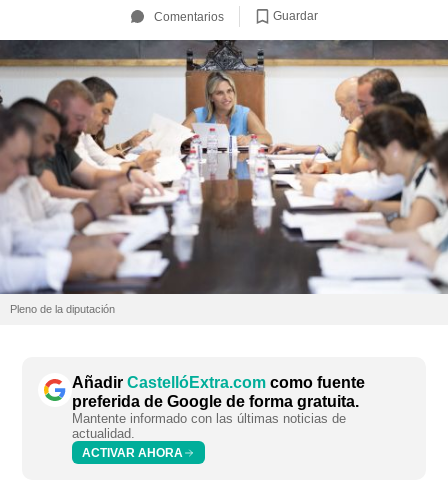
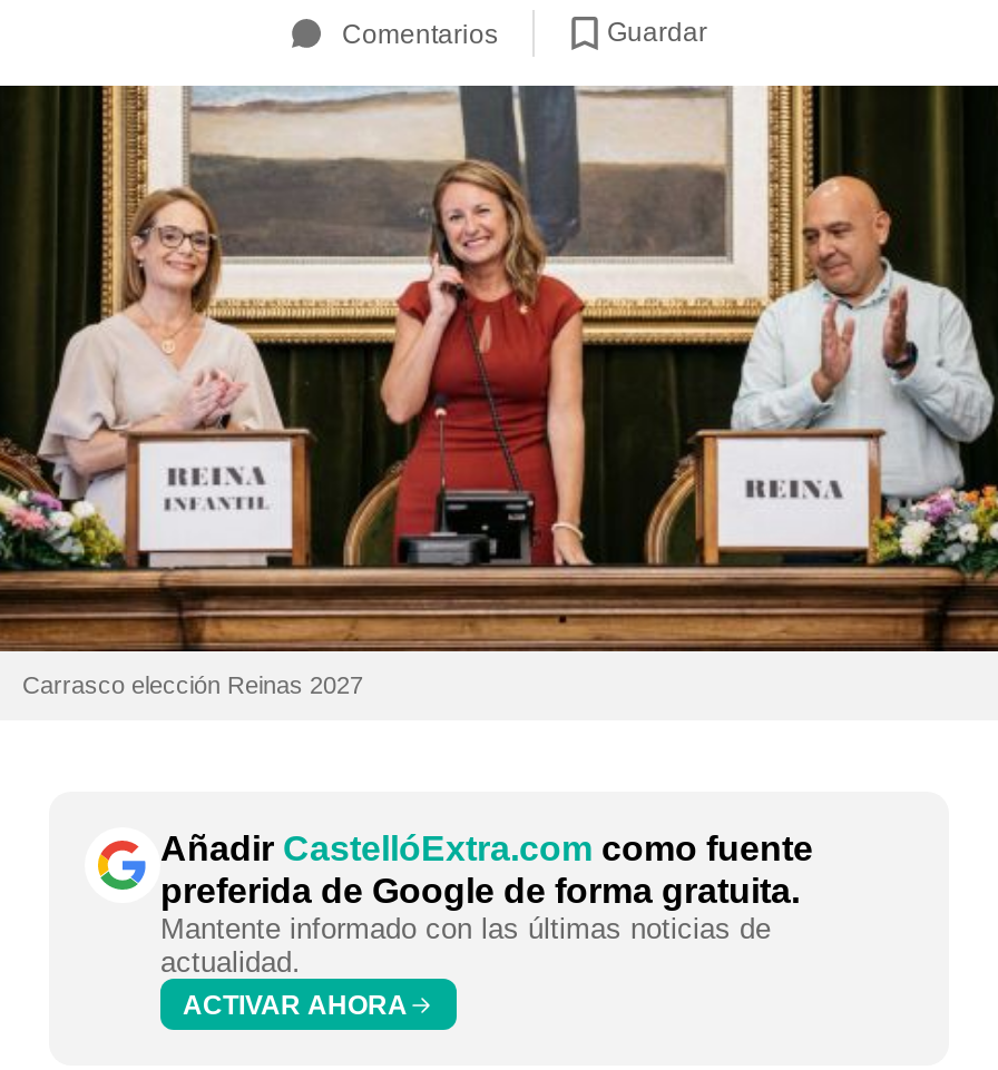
- [image]
- Pleno de la diputación
+ [image]
+ Carrasco elección Reinas 2027
